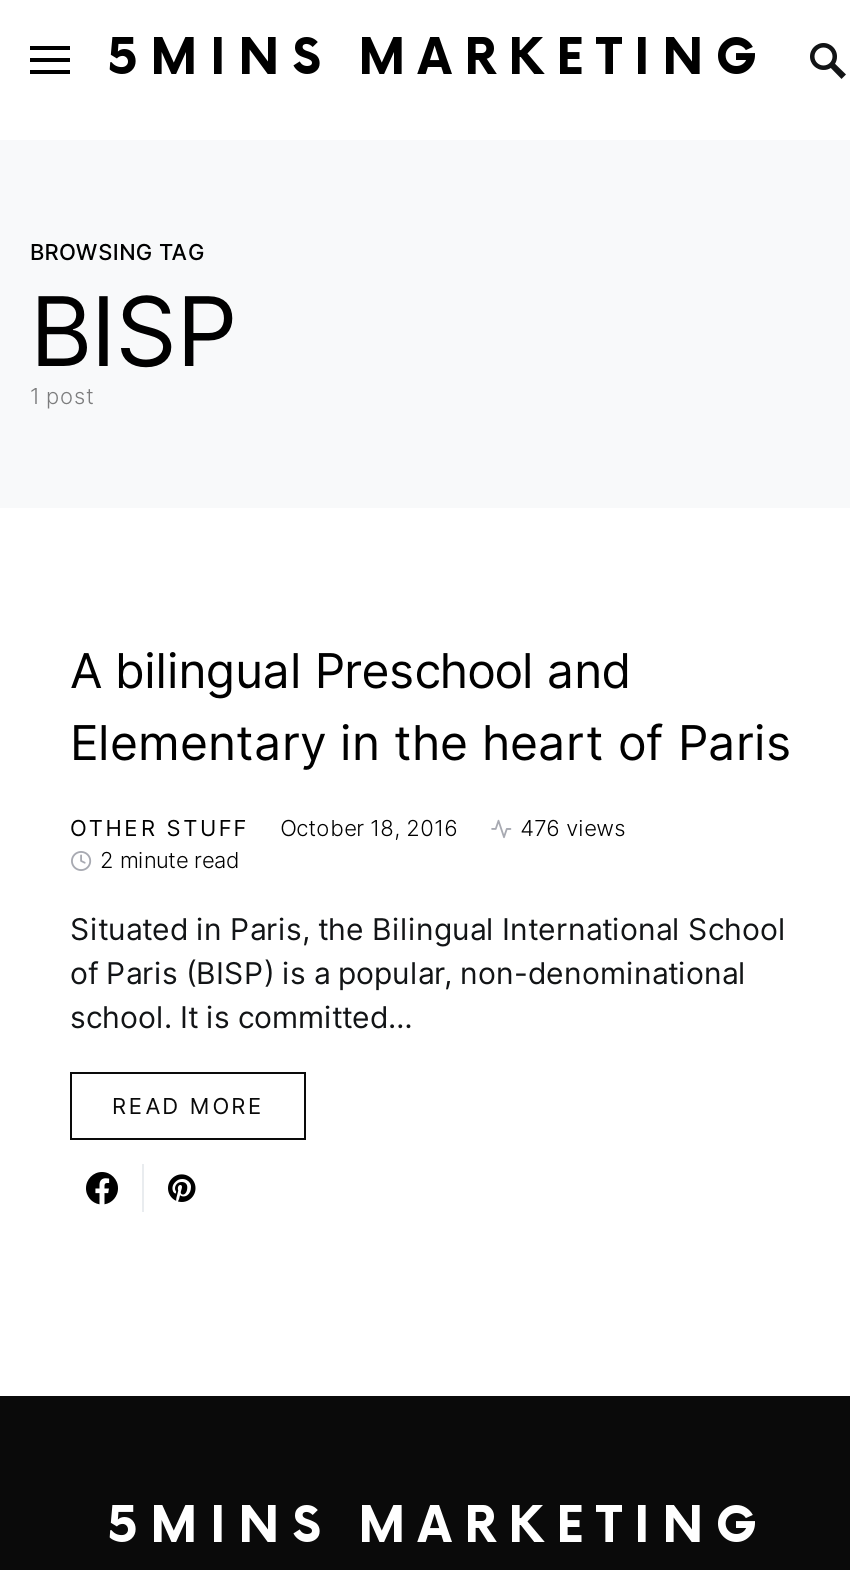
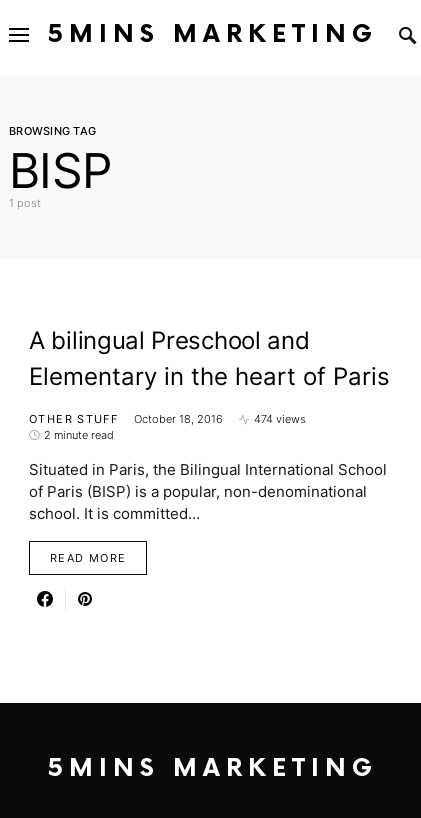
- 476 views
+ 474 views
